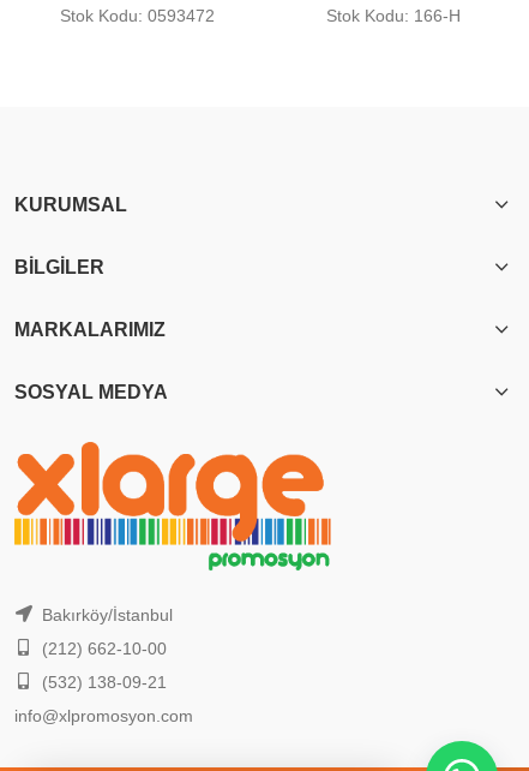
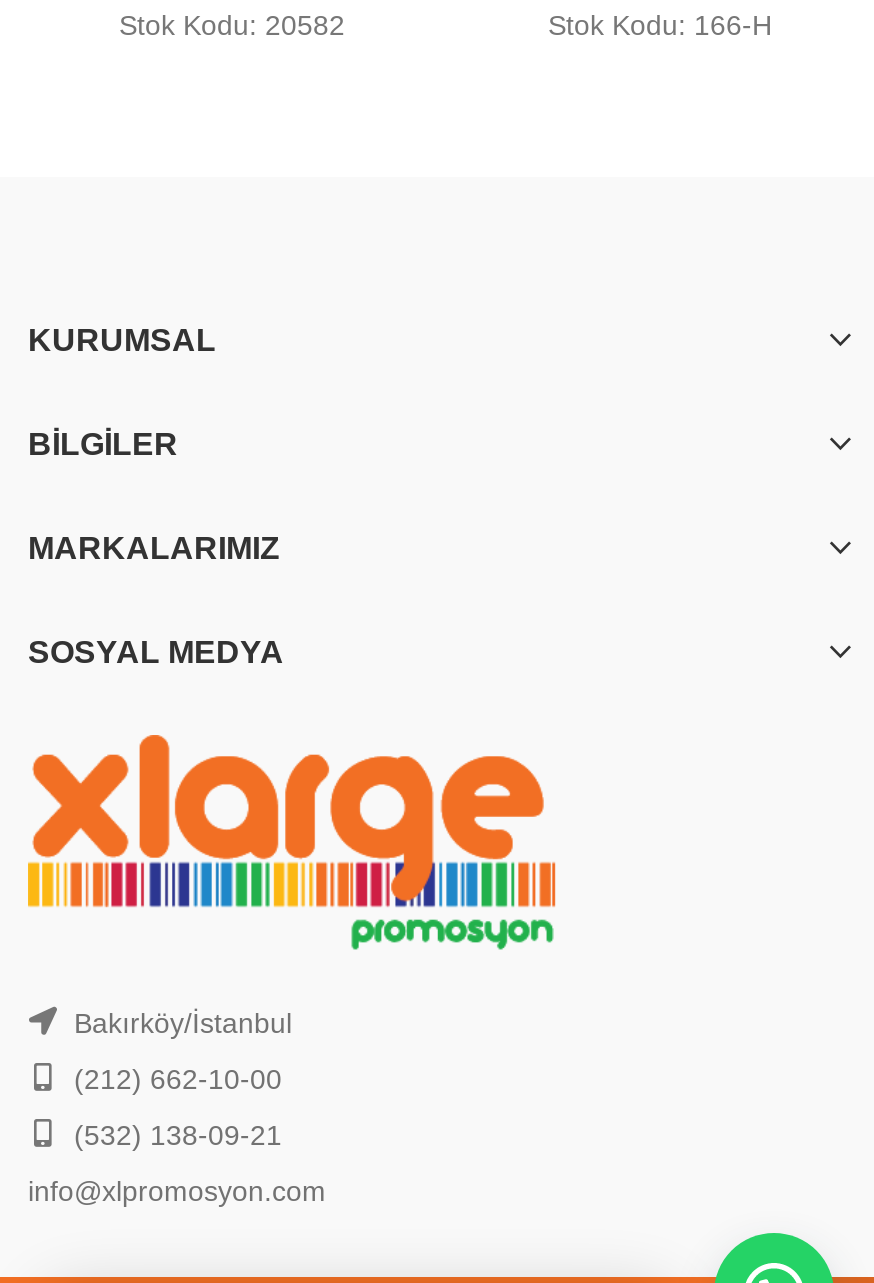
- Stok Kodu: 0593472
+ Stok Kodu: 20582
